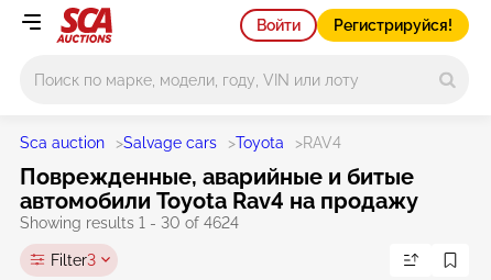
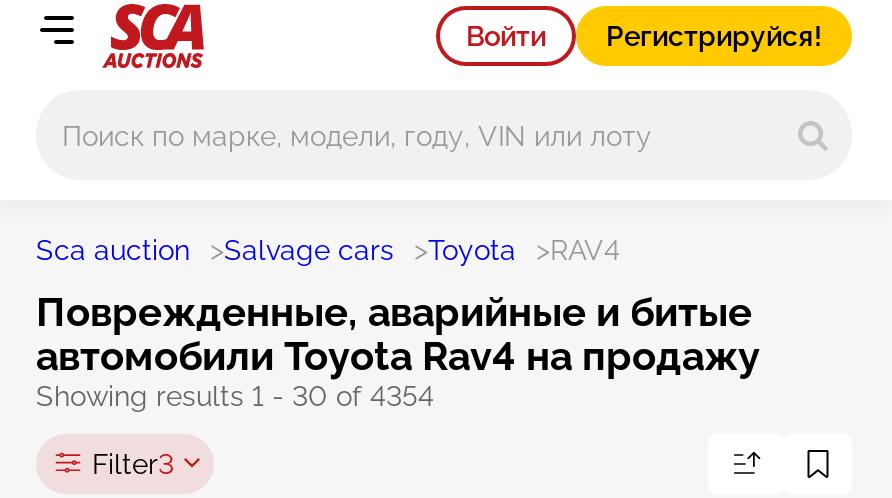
- Showing results 1 - 30 of 4624
+ Showing results 1 - 30 of 4354
